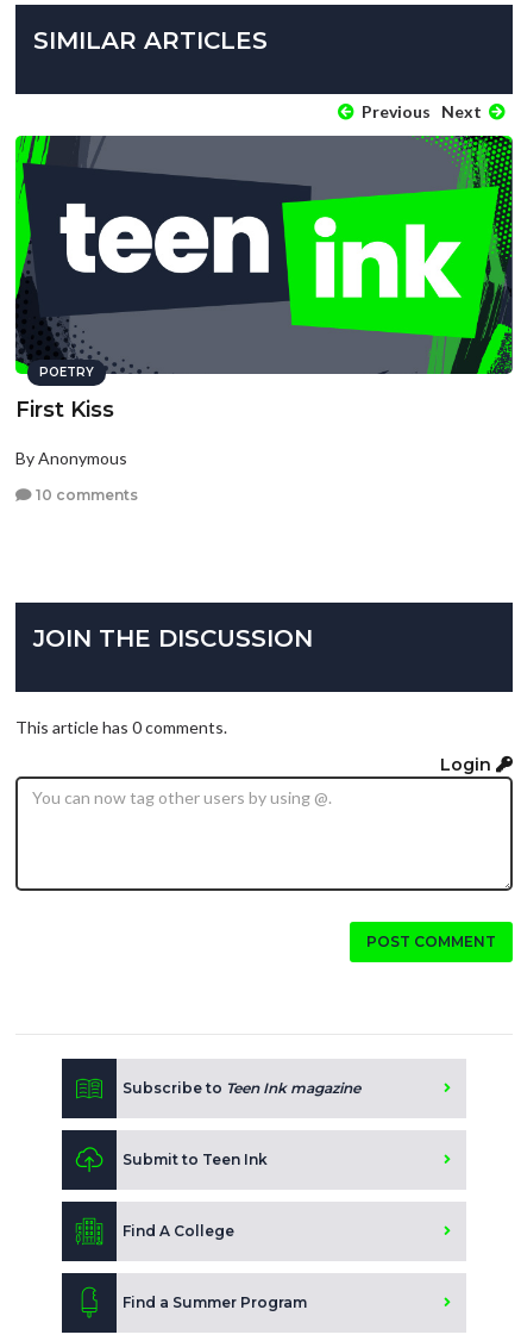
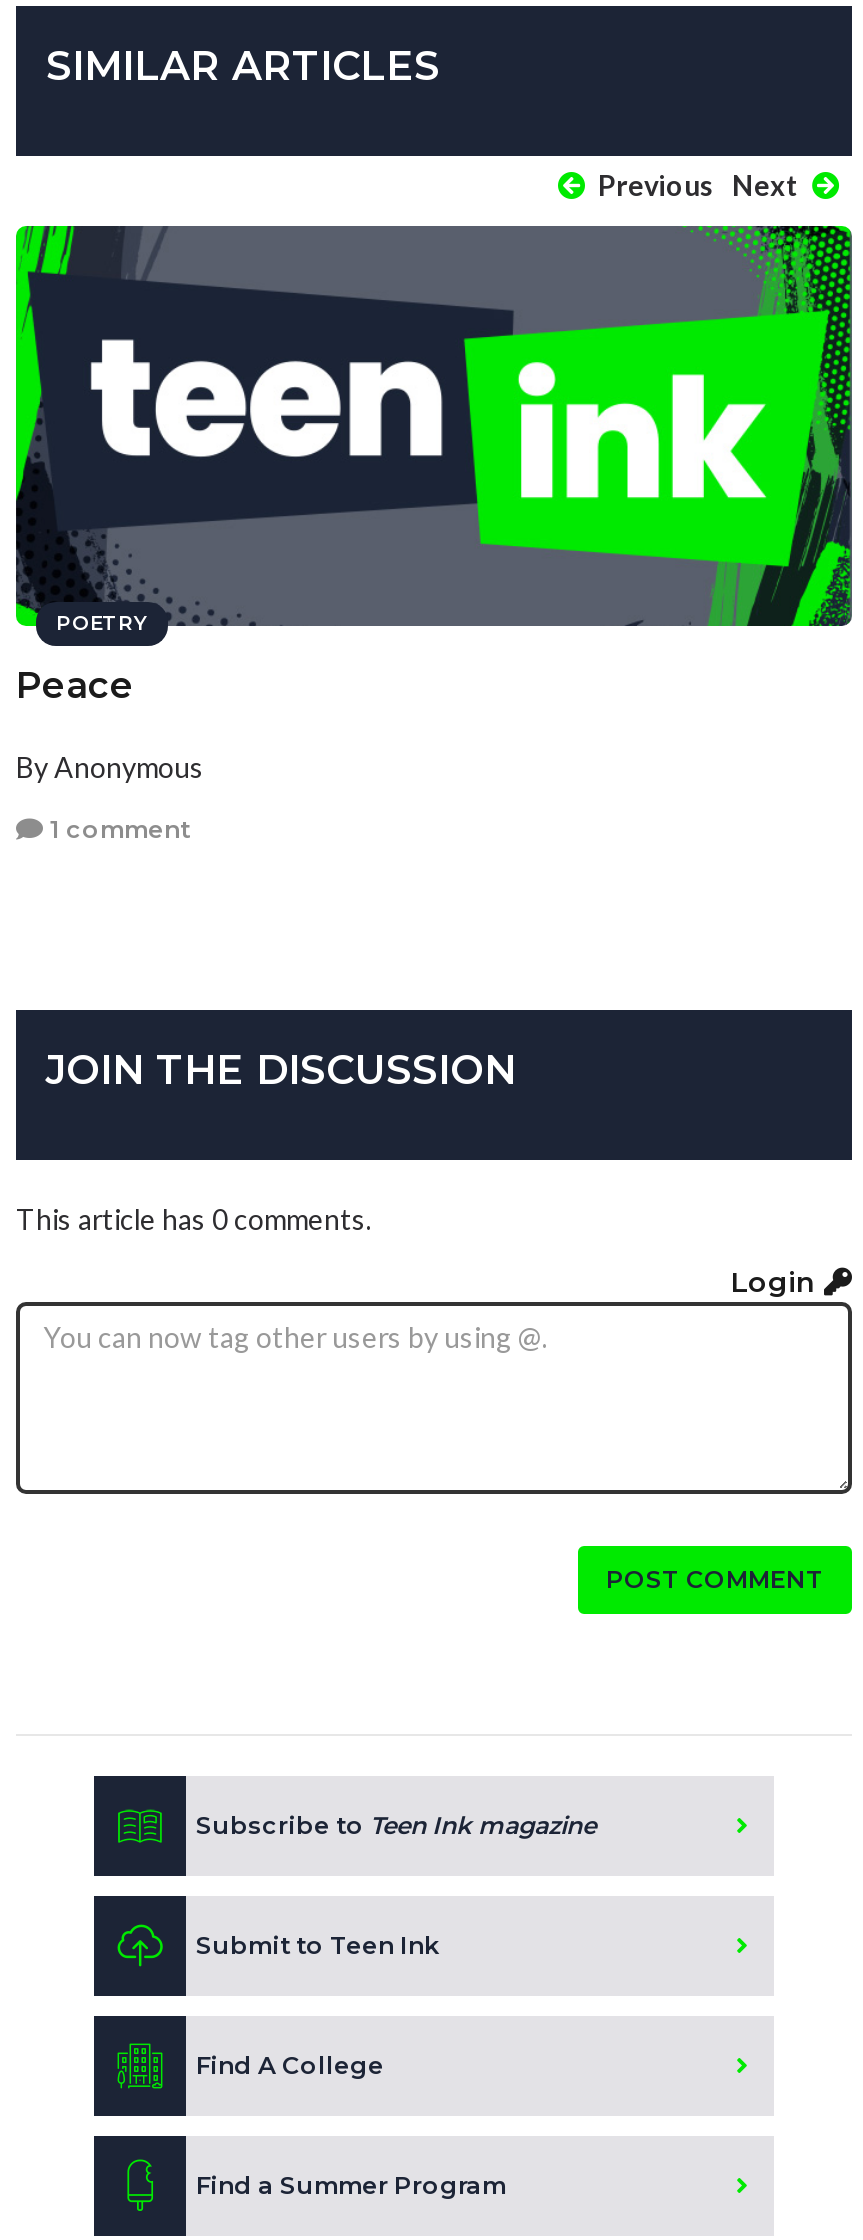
- First Kiss
+ Peace

- 10 comments
+ 1 comment
